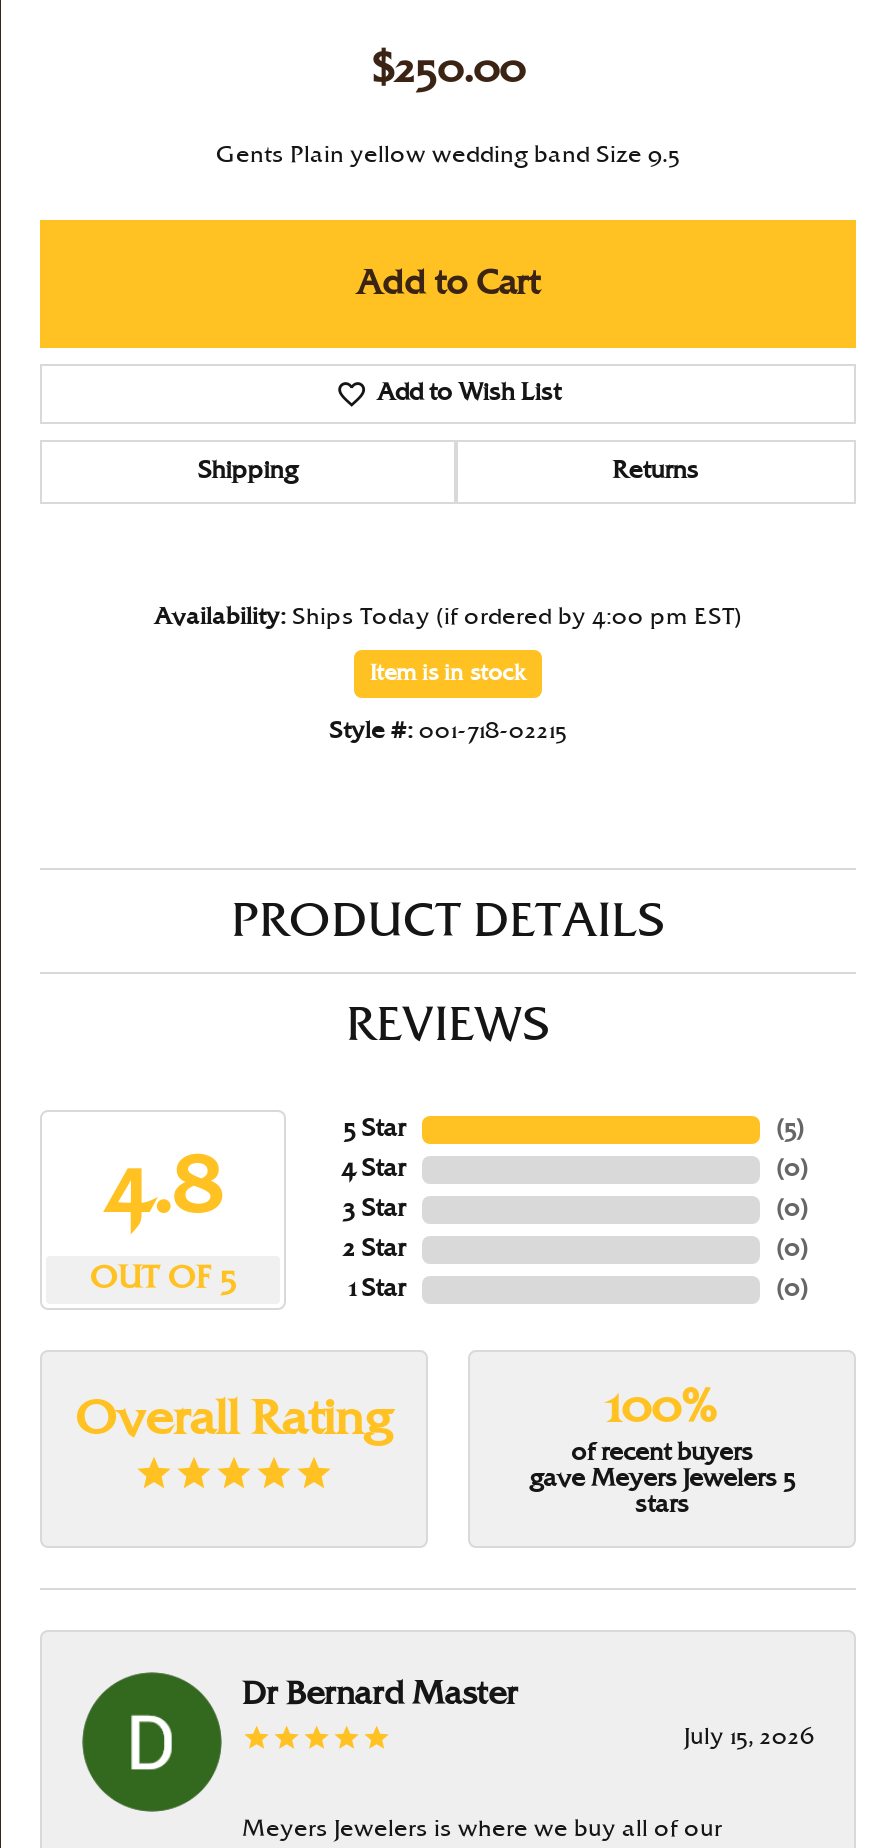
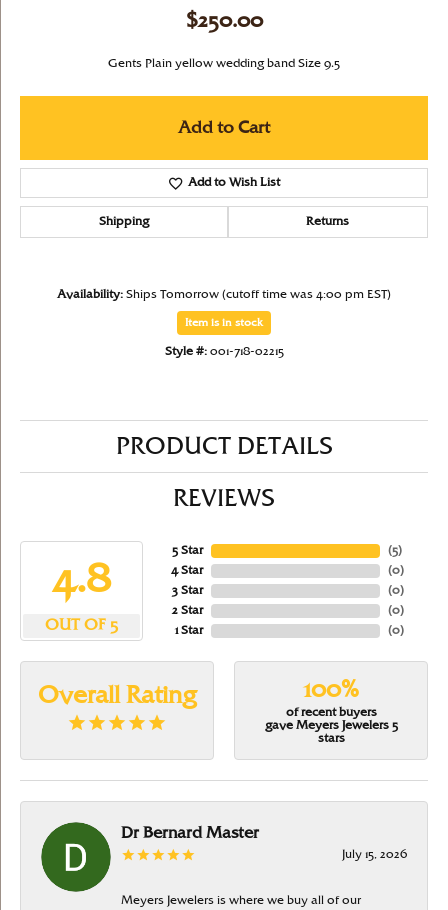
- Availability: Ships Today (if ordered by 4:00 pm EST)
+ Availability: Ships Tomorrow (cutoff time was 4:00 pm EST)
